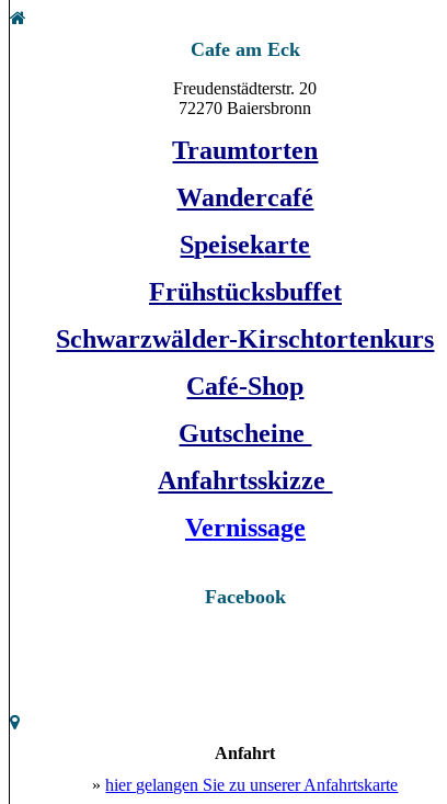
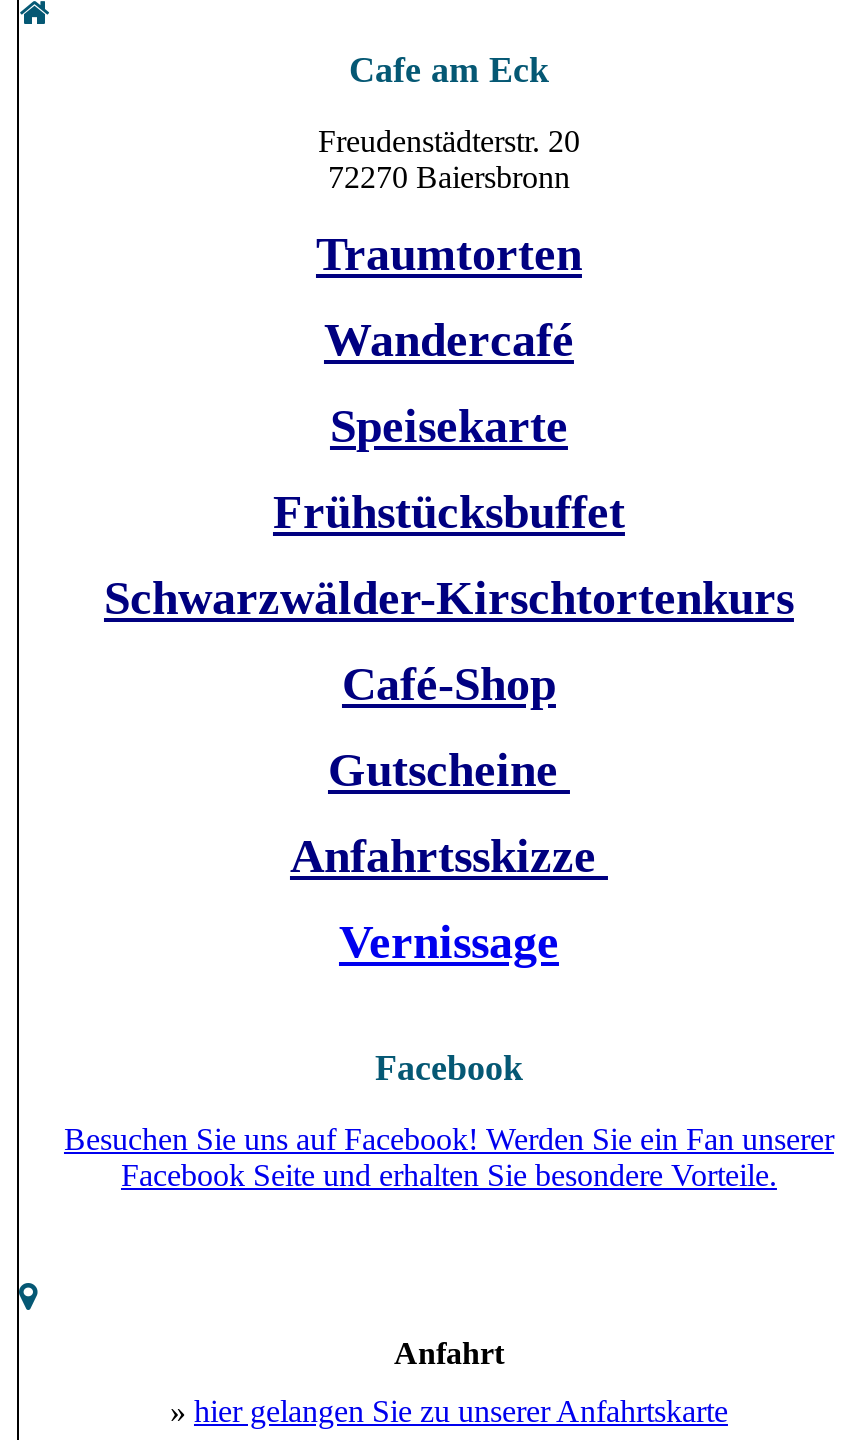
+ Besuchen Sie uns auf Facebook! Werden Sie ein Fan unserer
+ Facebook Seite und erhalten Sie besondere Vorteile.
